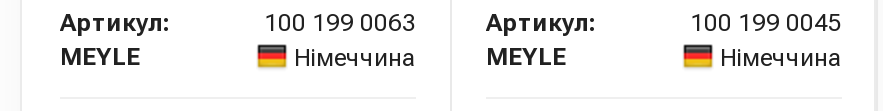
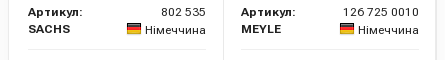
- 100 199 0063
- MEYLE
+ 802 535
+ SACHS

- 100 199 0045
+ 126 725 0010
